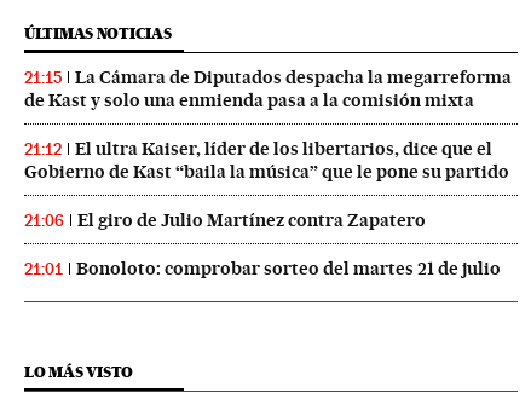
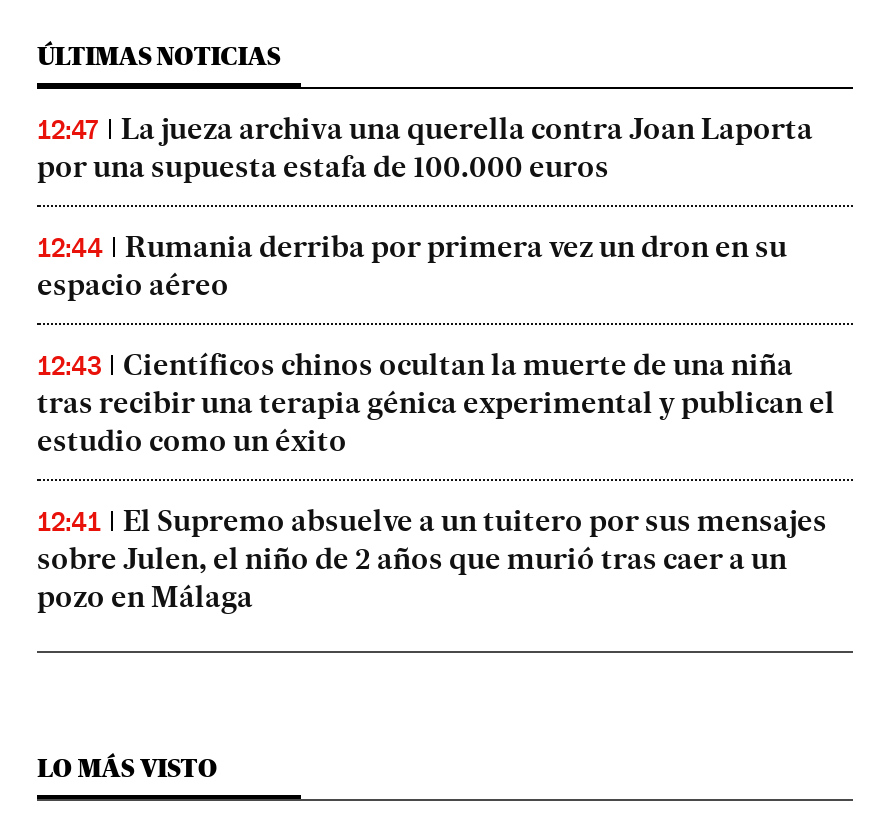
- 21:15
- La Cámara de Diputados despacha la megarreforma
- de Kast y solo una enmienda pasa a la comisión mixta
+ 12:47
+ La jueza archiva una querella contra Joan Laporta
+ por una supuesta estafa de 100.000 euros

- 21:12
- El ultra Kaiser, líder de los libertarios, dice que el
- Gobierno de Kast “baila la música” que le pone su partido
+ 12:44
+ Rumania derriba por primera vez un dron en su
+ espacio aéreo

- 21:06
- El giro de Julio Martínez contra Zapatero
+ 12:43
+ Científicos chinos ocultan la muerte de una niña
+ tras recibir una terapia génica experimental y publican el
+ estudio como un éxito

- 21:01
- Bonoloto: comprobar sorteo del martes 21 de julio
+ 12:41
+ El Supremo absuelve a un tuitero por sus mensajes
+ sobre Julen, el niño de 2 años que murió tras caer a un
+ pozo en Málaga
